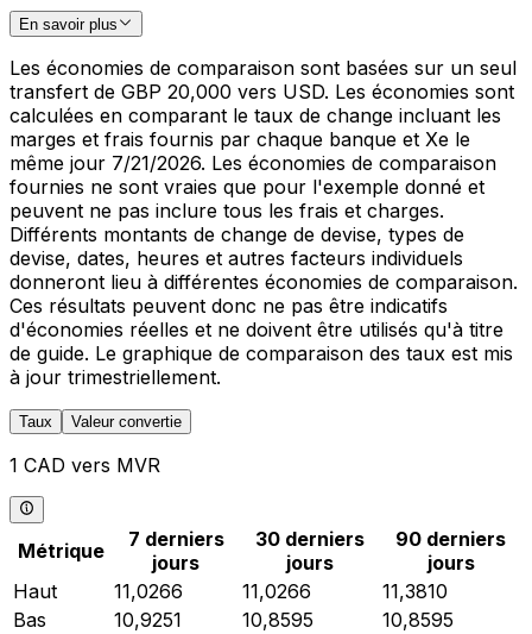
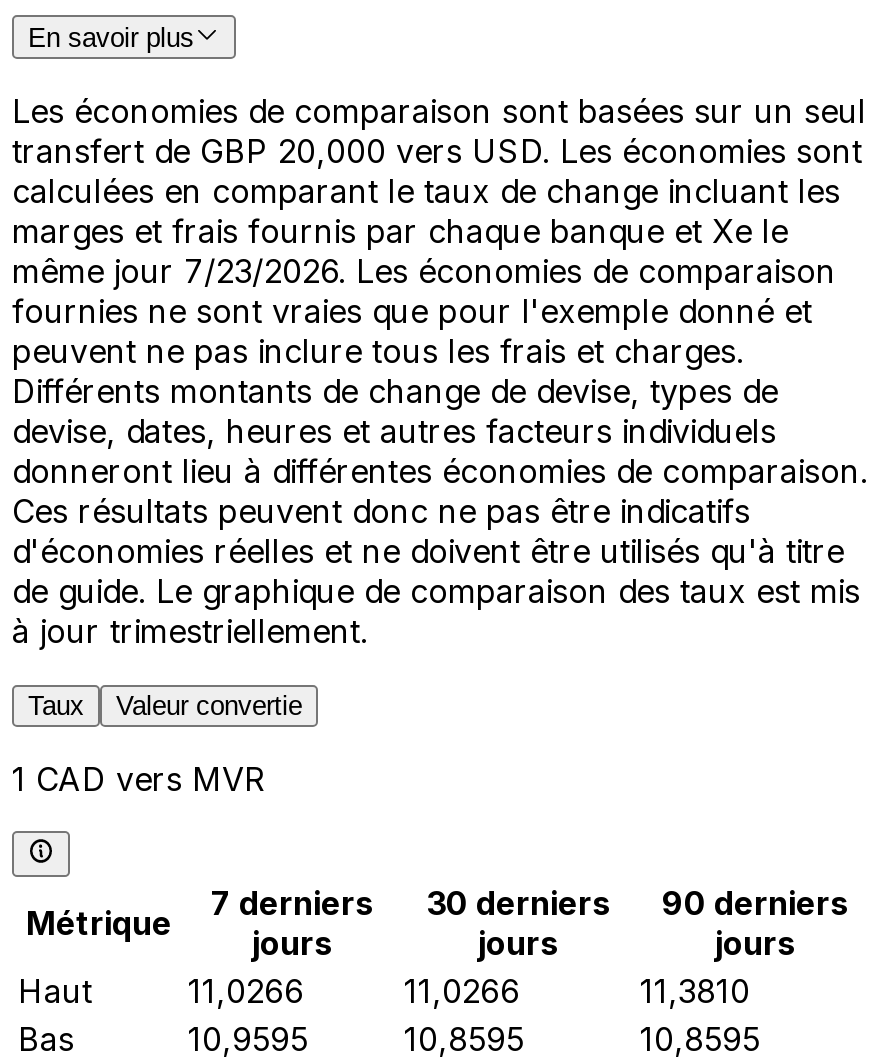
- même jour 7/21/2026. Les économies de comparaison
+ même jour 7/23/2026. Les économies de comparaison

- 10,9251
+ 10,9595
